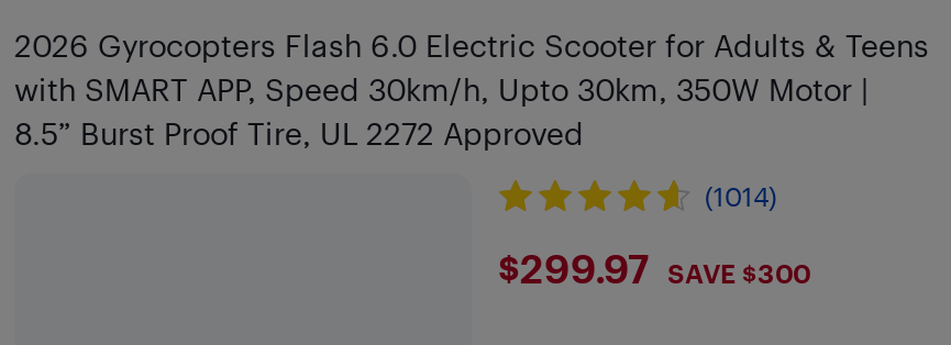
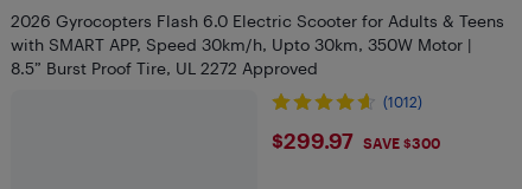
- (1014)
+ (1012)
